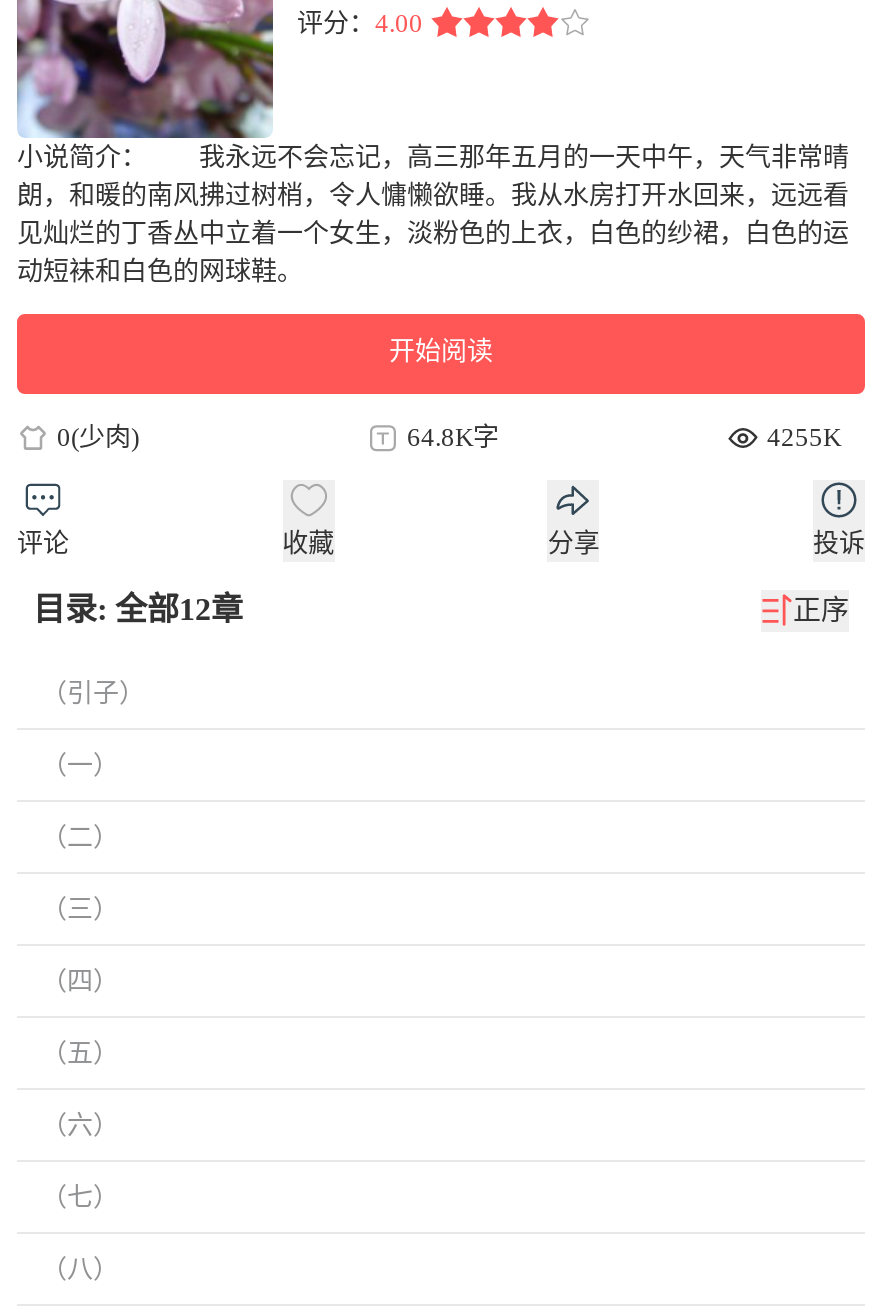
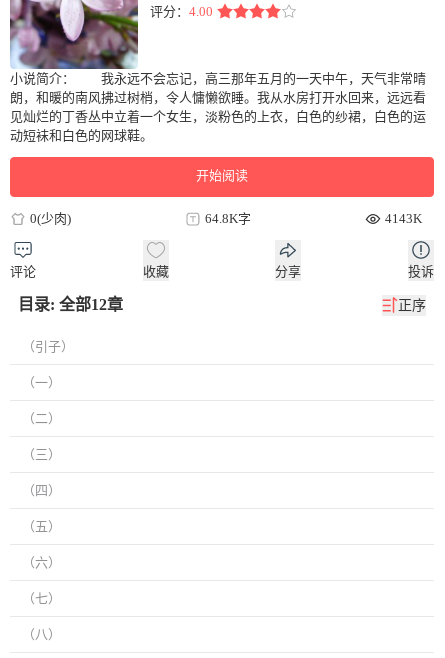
- 4255K
+ 4143K
